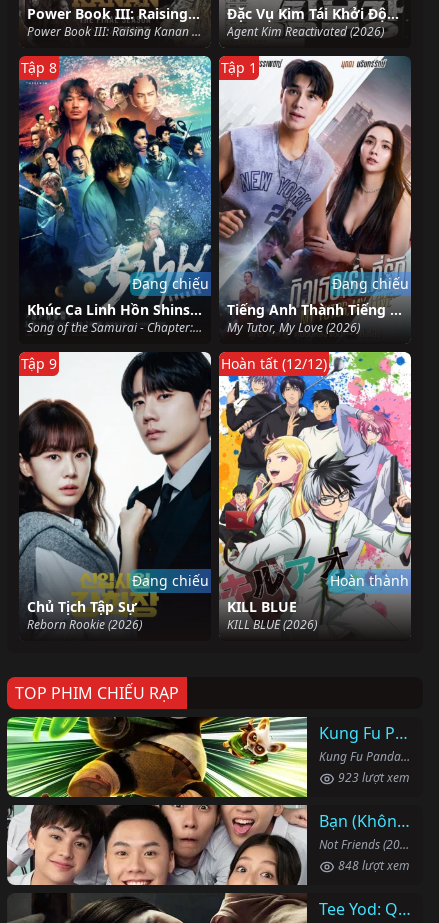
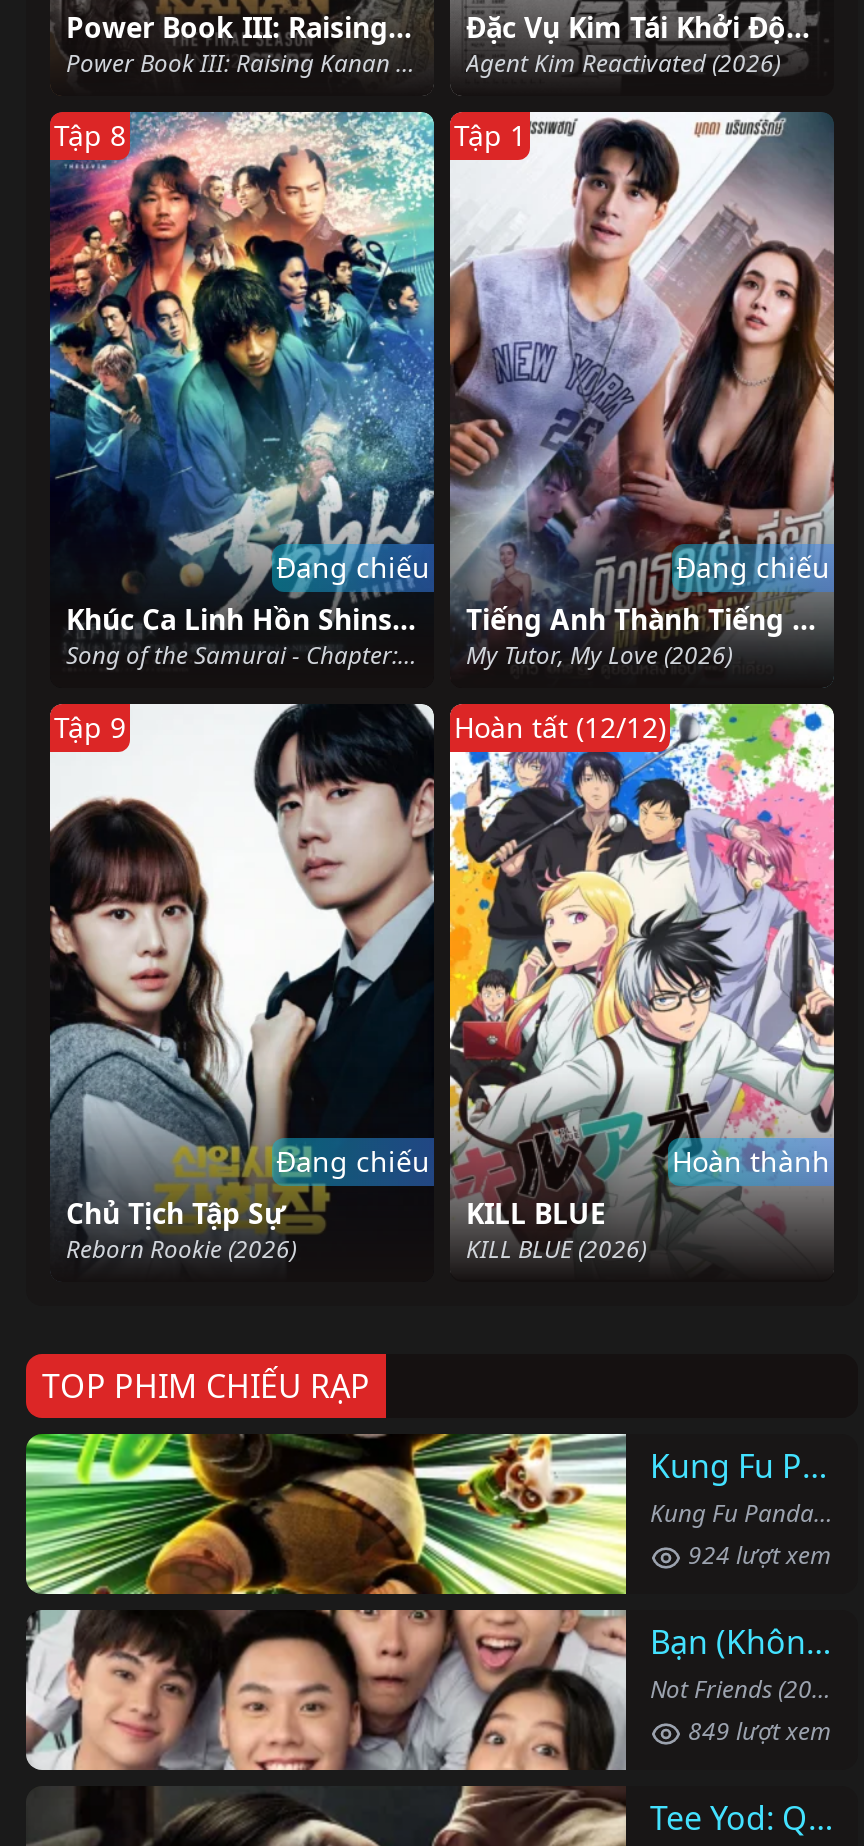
- 923 lượt xem
+ 924 lượt xem

- 848 lượt xem
+ 849 lượt xem
